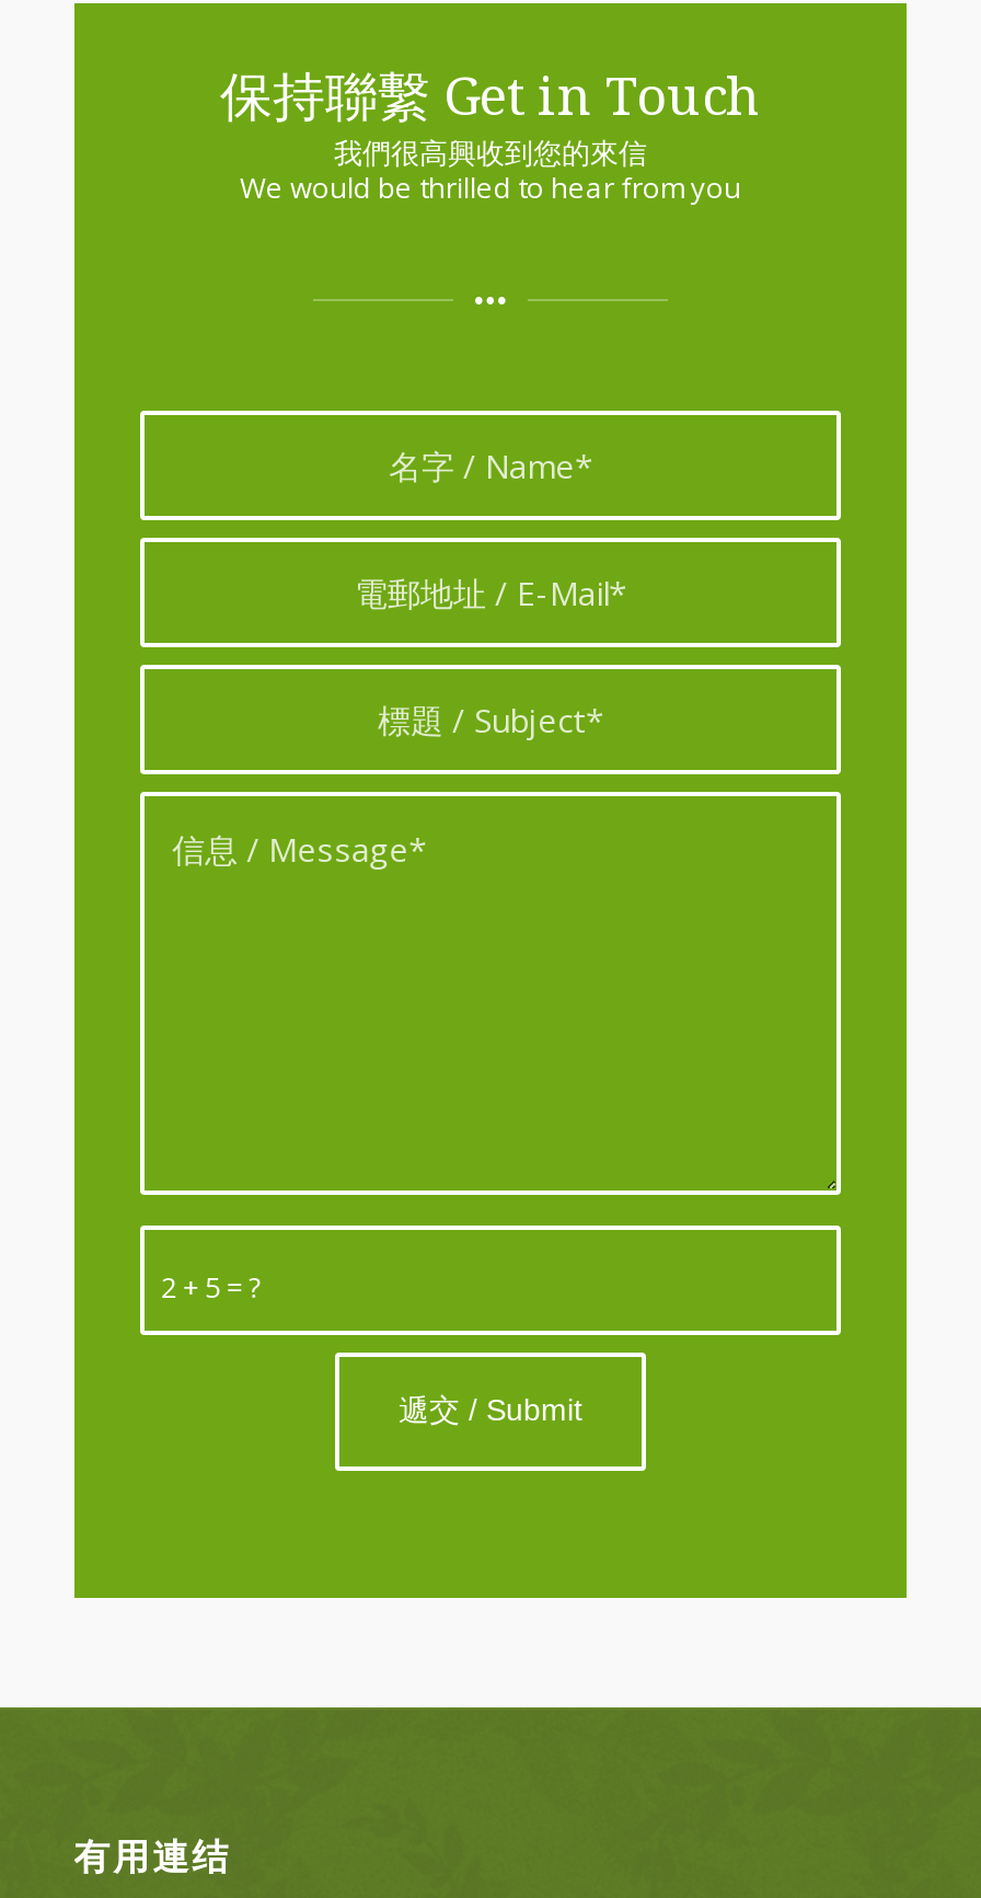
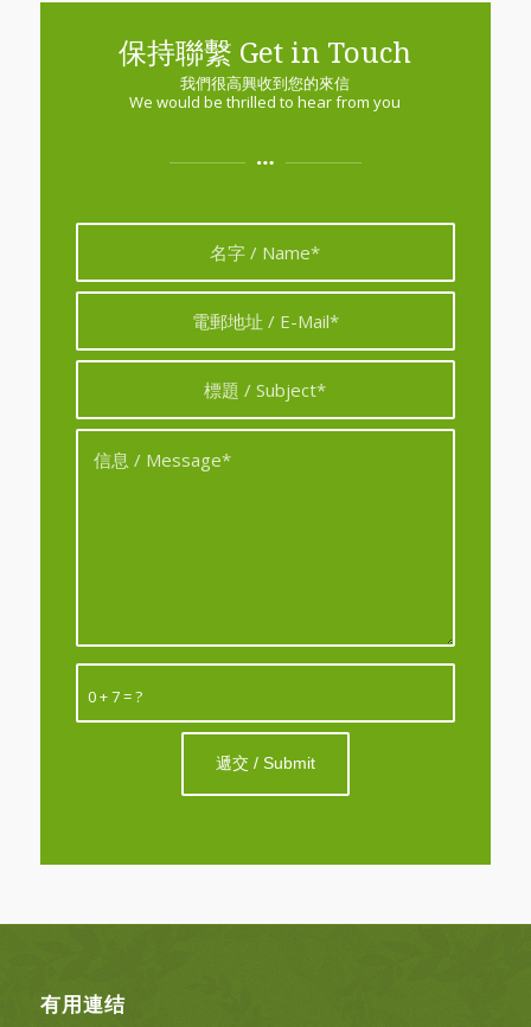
- 2 + 5 = ?
+ 0 + 7 = ?
